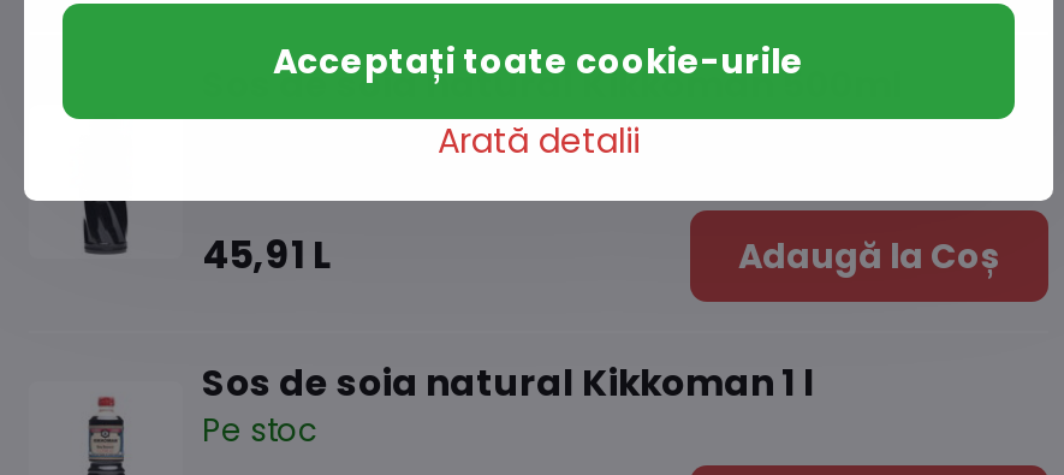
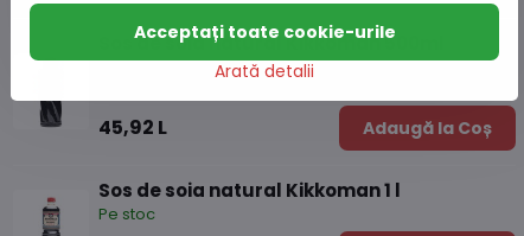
- 45,91 L
+ 45,92 L
